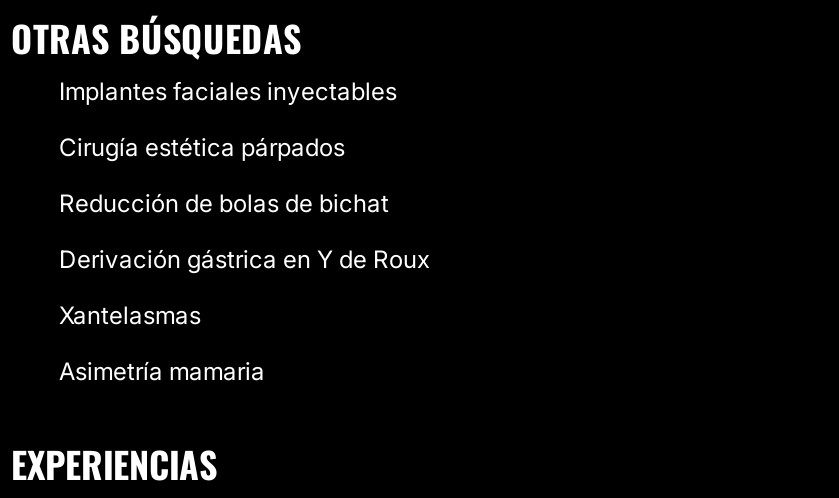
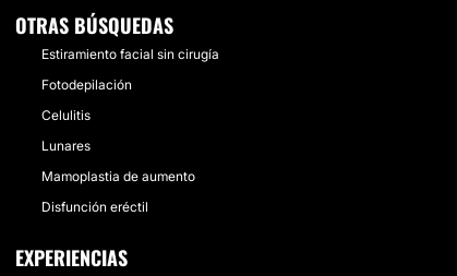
- Implantes faciales inyectables
+ Estiramiento facial sin cirugía

- Cirugía estética párpados
+ Fotodepilación

- Reducción de bolas de bichat
+ Celulitis

- Derivación gástrica en Y de Roux
+ Lunares

- Xantelasmas
+ Mamoplastia de aumento

- Asimetría mamaria
+ Disfunción eréctil
